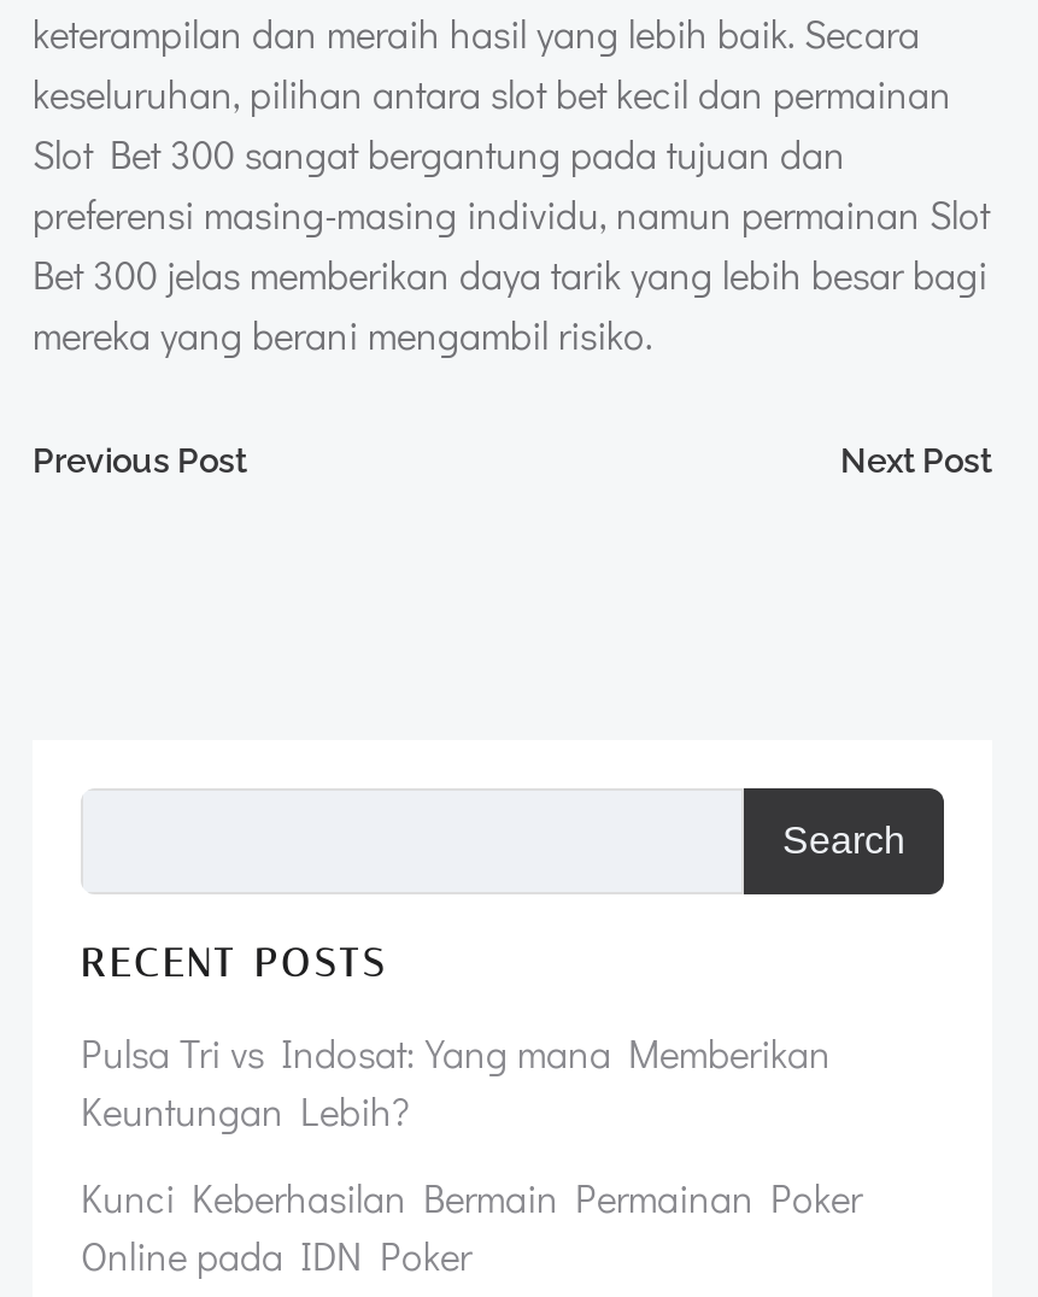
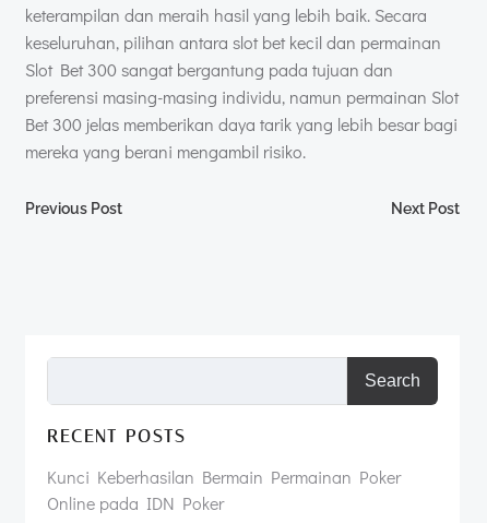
- Pulsa Tri vs Indosat: Yang mana Memberikan
- Keuntungan Lebih?
